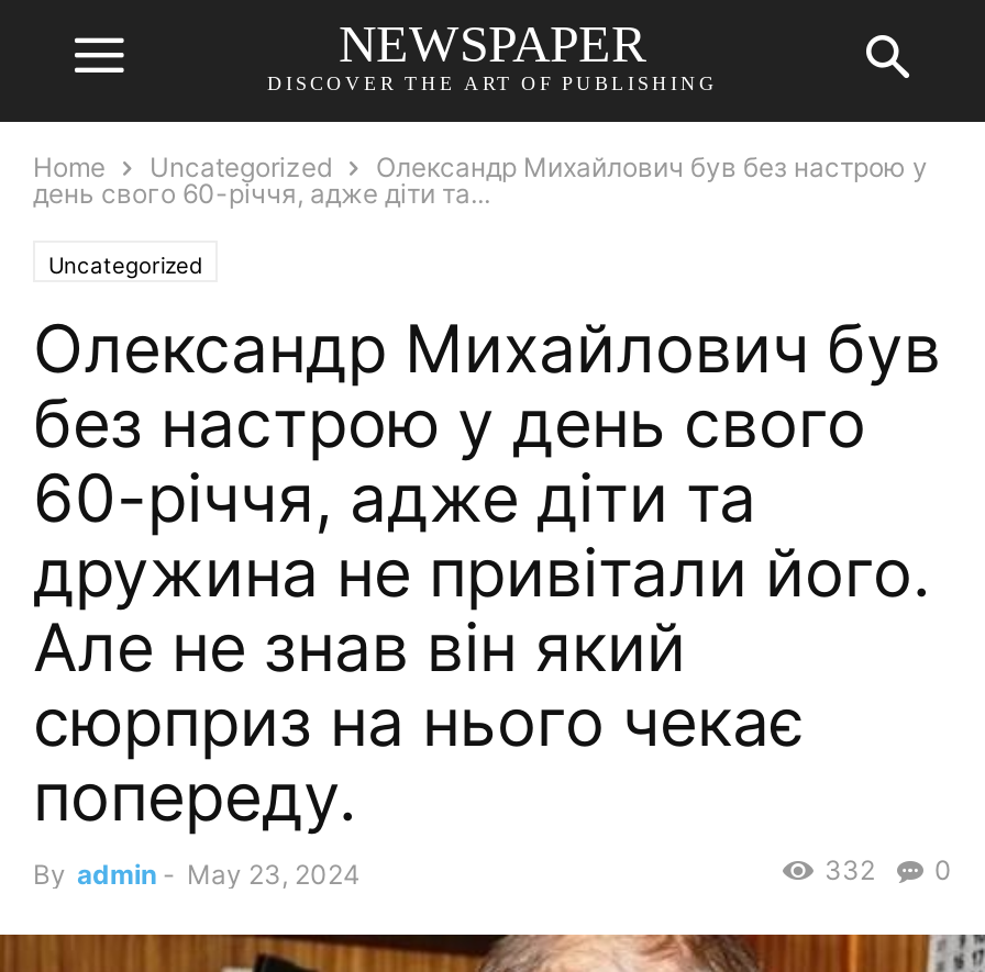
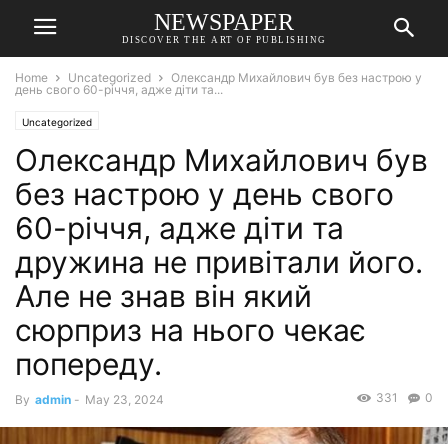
- 332 0
+ 331 0
